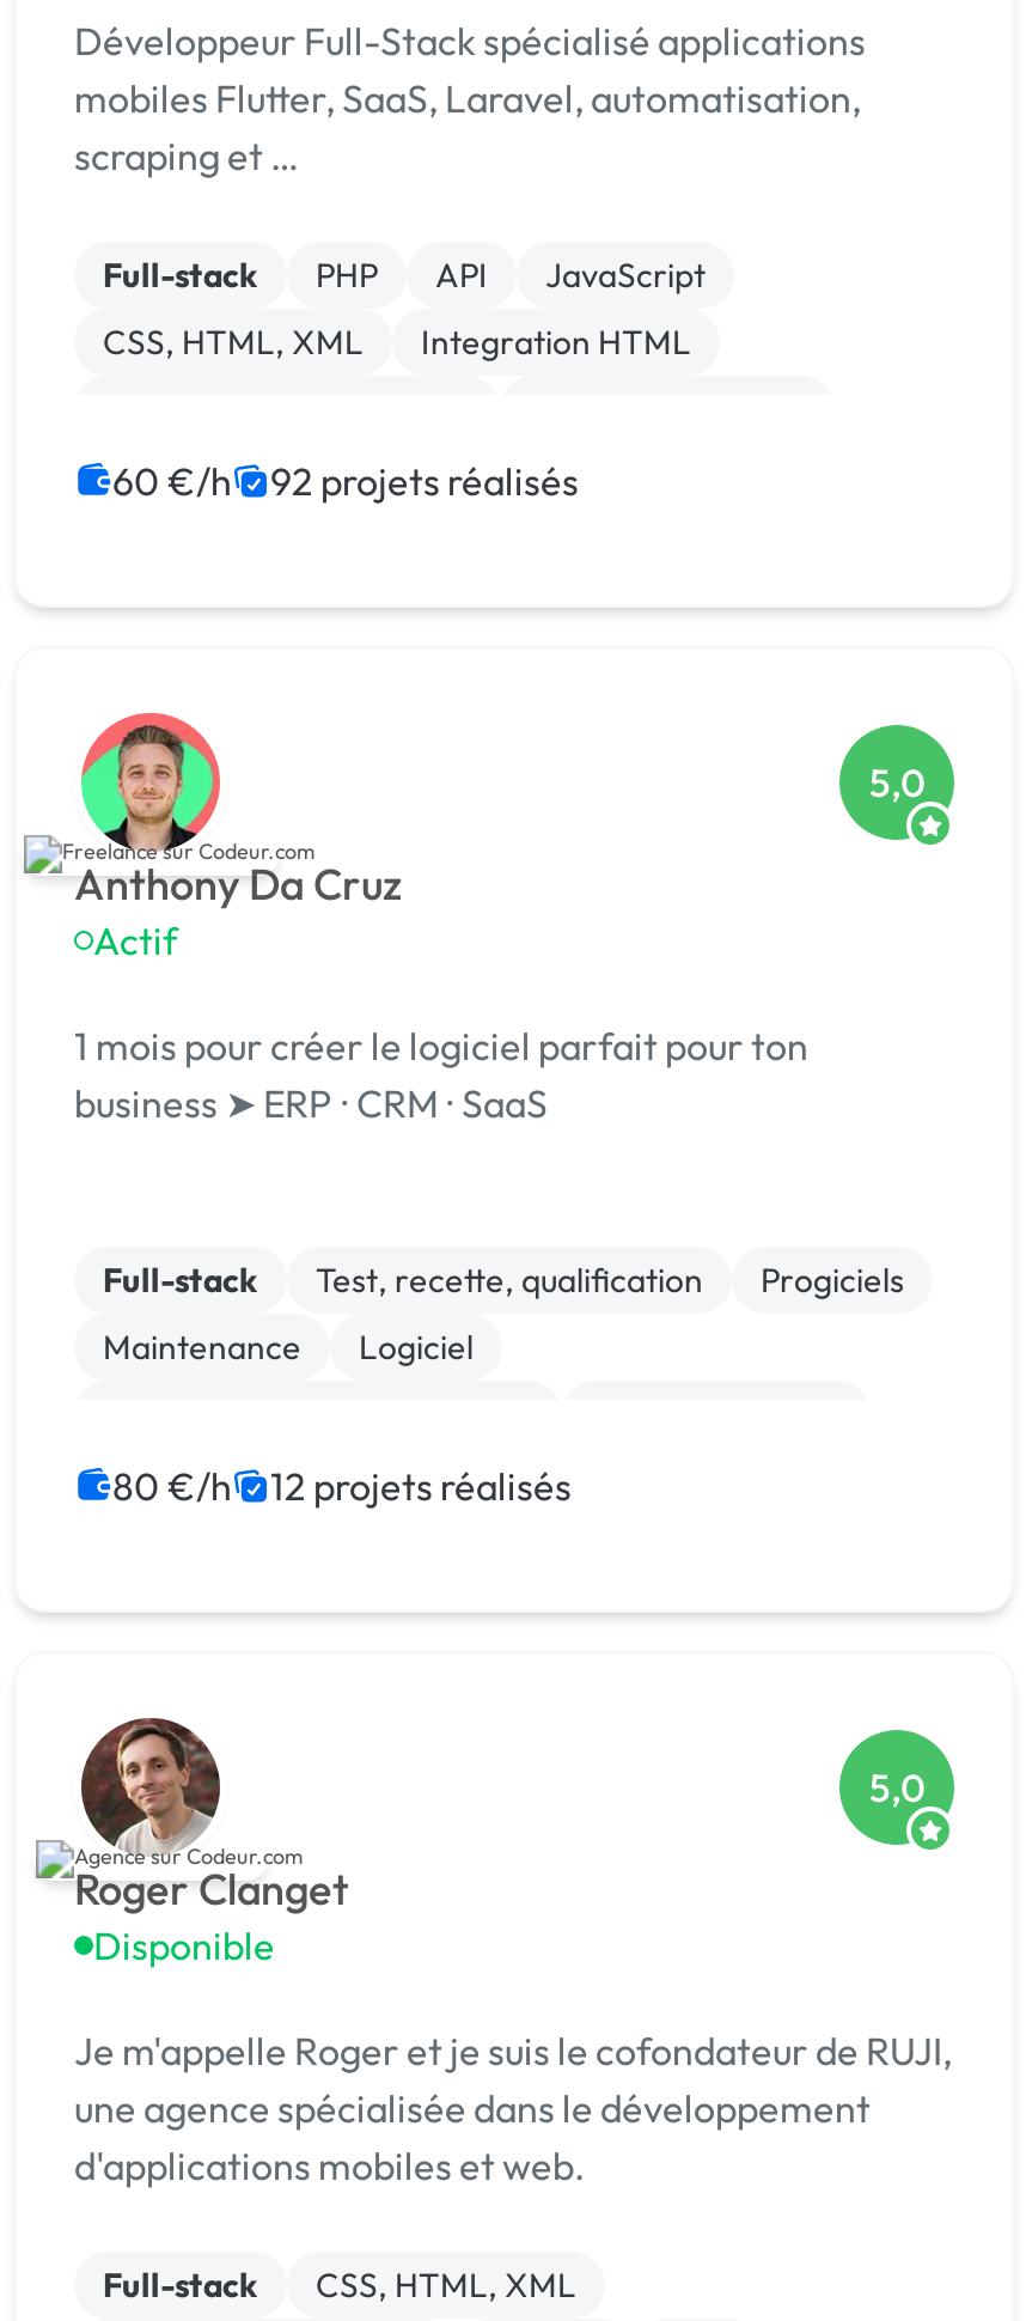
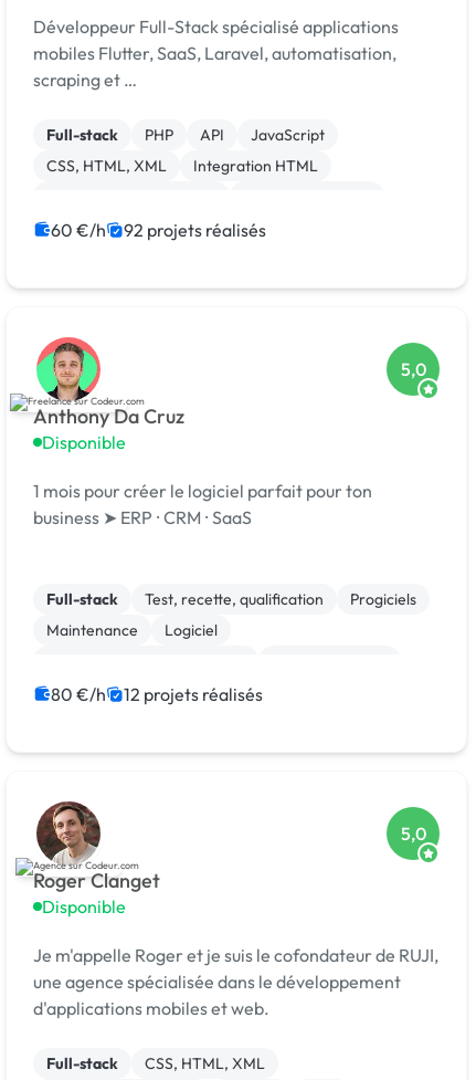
- Actif
+ Disponible
